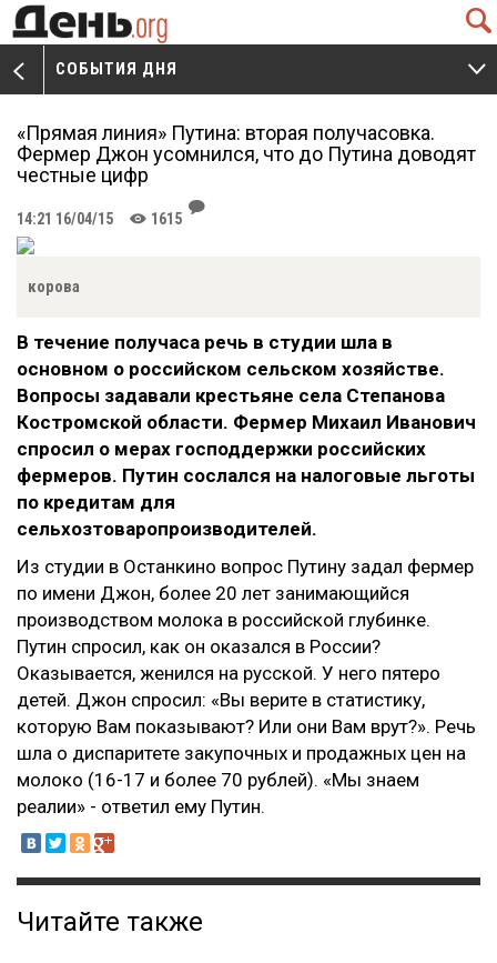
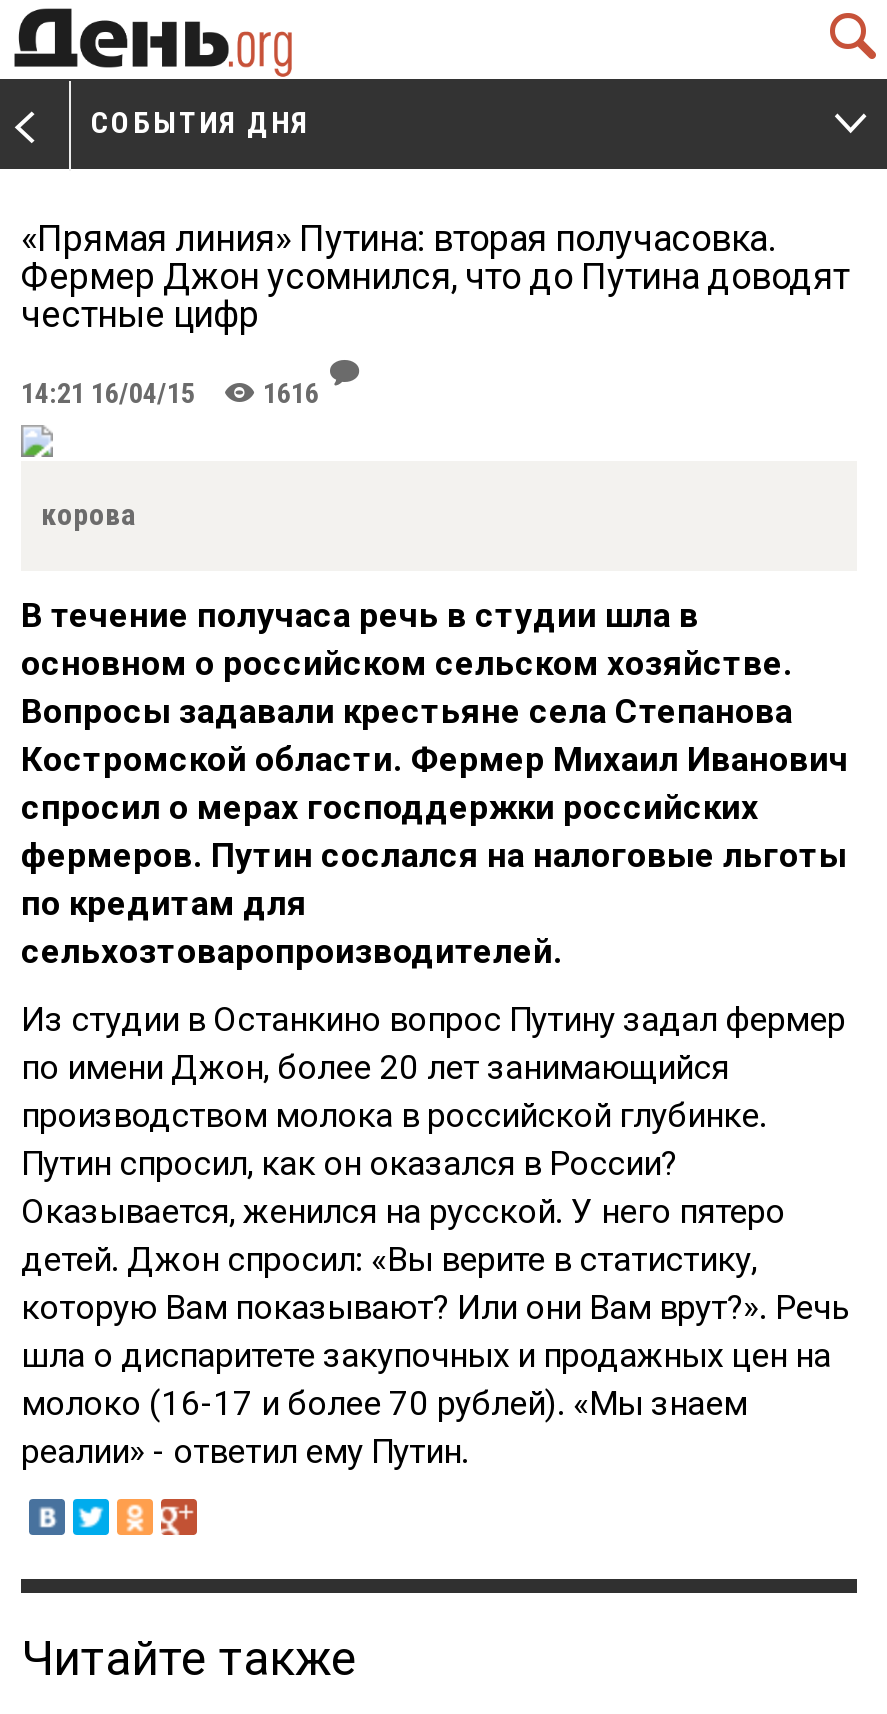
- 14:21 16/04/15 K 1615
+ 14:21 16/04/15 K 1616
